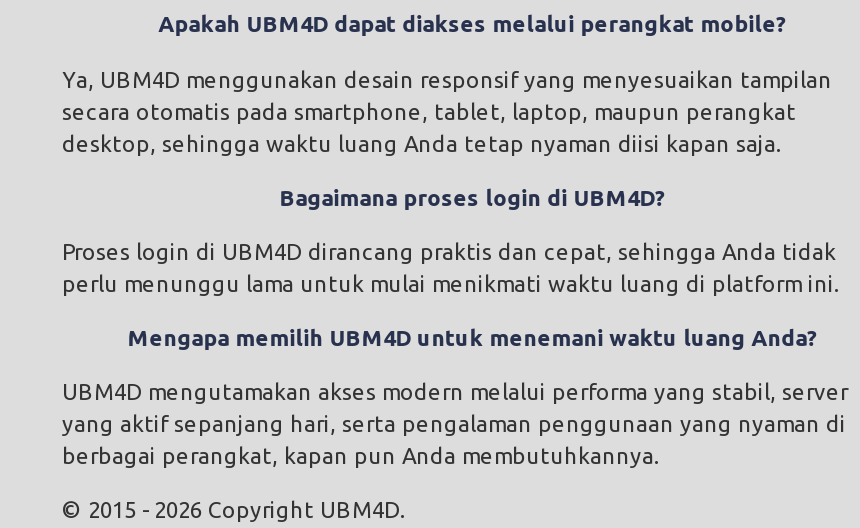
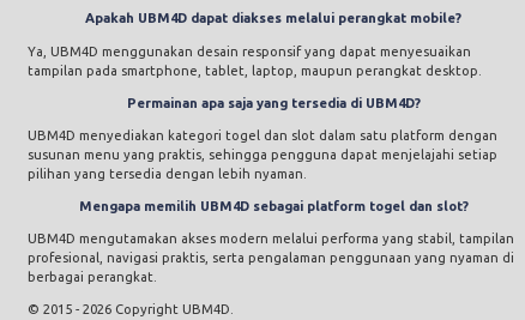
- Ya, UBM4D menggunakan desain responsif yang menyesuaikan tampilan
- secara otomatis pada smartphone, tablet, laptop, maupun perangkat
- desktop, sehingga waktu luang Anda tetap nyaman diisi kapan saja.
+ Ya, UBM4D menggunakan desain responsif yang dapat menyesuaikan
+ tampilan pada smartphone, tablet, laptop, maupun perangkat desktop.

- Bagaimana proses login di UBM4D?
+ Permainan apa saja yang tersedia di UBM4D?

- Proses login di UBM4D dirancang praktis dan cepat, sehingga Anda tidak
- perlu menunggu lama untuk mulai menikmati waktu luang di platform ini.
+ UBM4D menyediakan kategori togel dan slot dalam satu platform dengan
+ susunan menu yang praktis, sehingga pengguna dapat menjelajahi setiap
+ pilihan yang tersedia dengan lebih nyaman.

- Mengapa memilih UBM4D untuk menemani waktu luang Anda?
+ Mengapa memilih UBM4D sebagai platform togel dan slot?

- UBM4D mengutamakan akses modern melalui performa yang stabil, server
- yang aktif sepanjang hari, serta pengalaman penggunaan yang nyaman di
- berbagai perangkat, kapan pun Anda membutuhkannya.
+ UBM4D mengutamakan akses modern melalui performa yang stabil, tampilan
+ profesional, navigasi praktis, serta pengalaman penggunaan yang nyaman di
+ berbagai perangkat.
